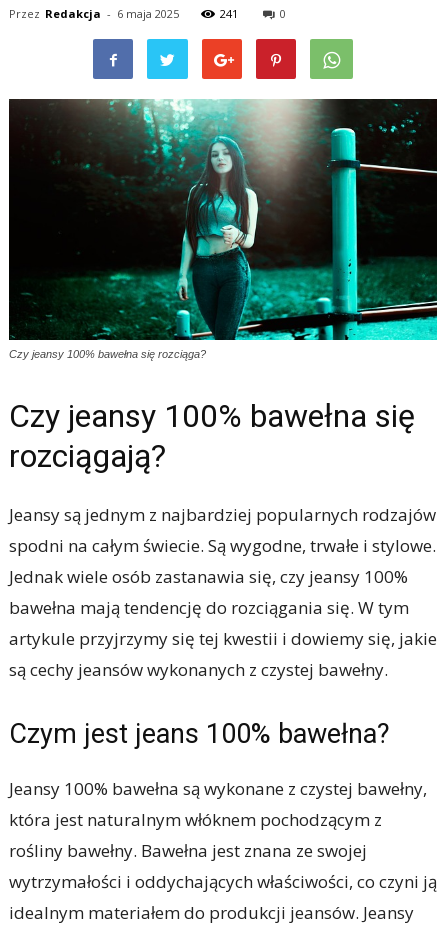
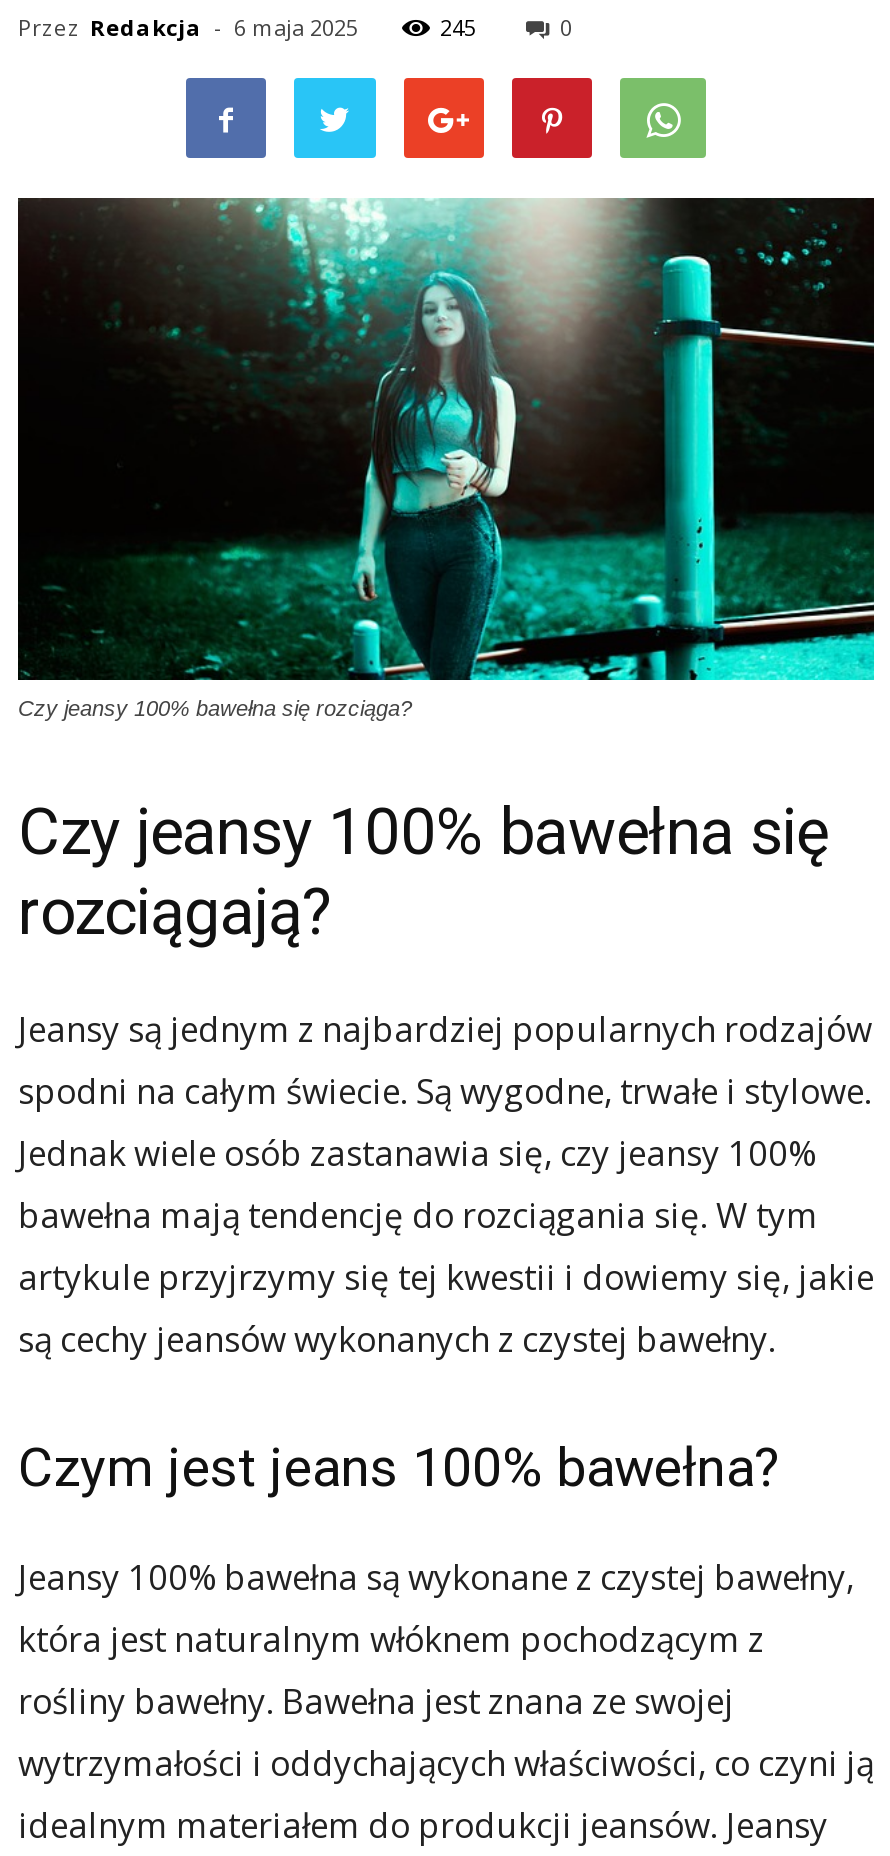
- 241
+ 245
